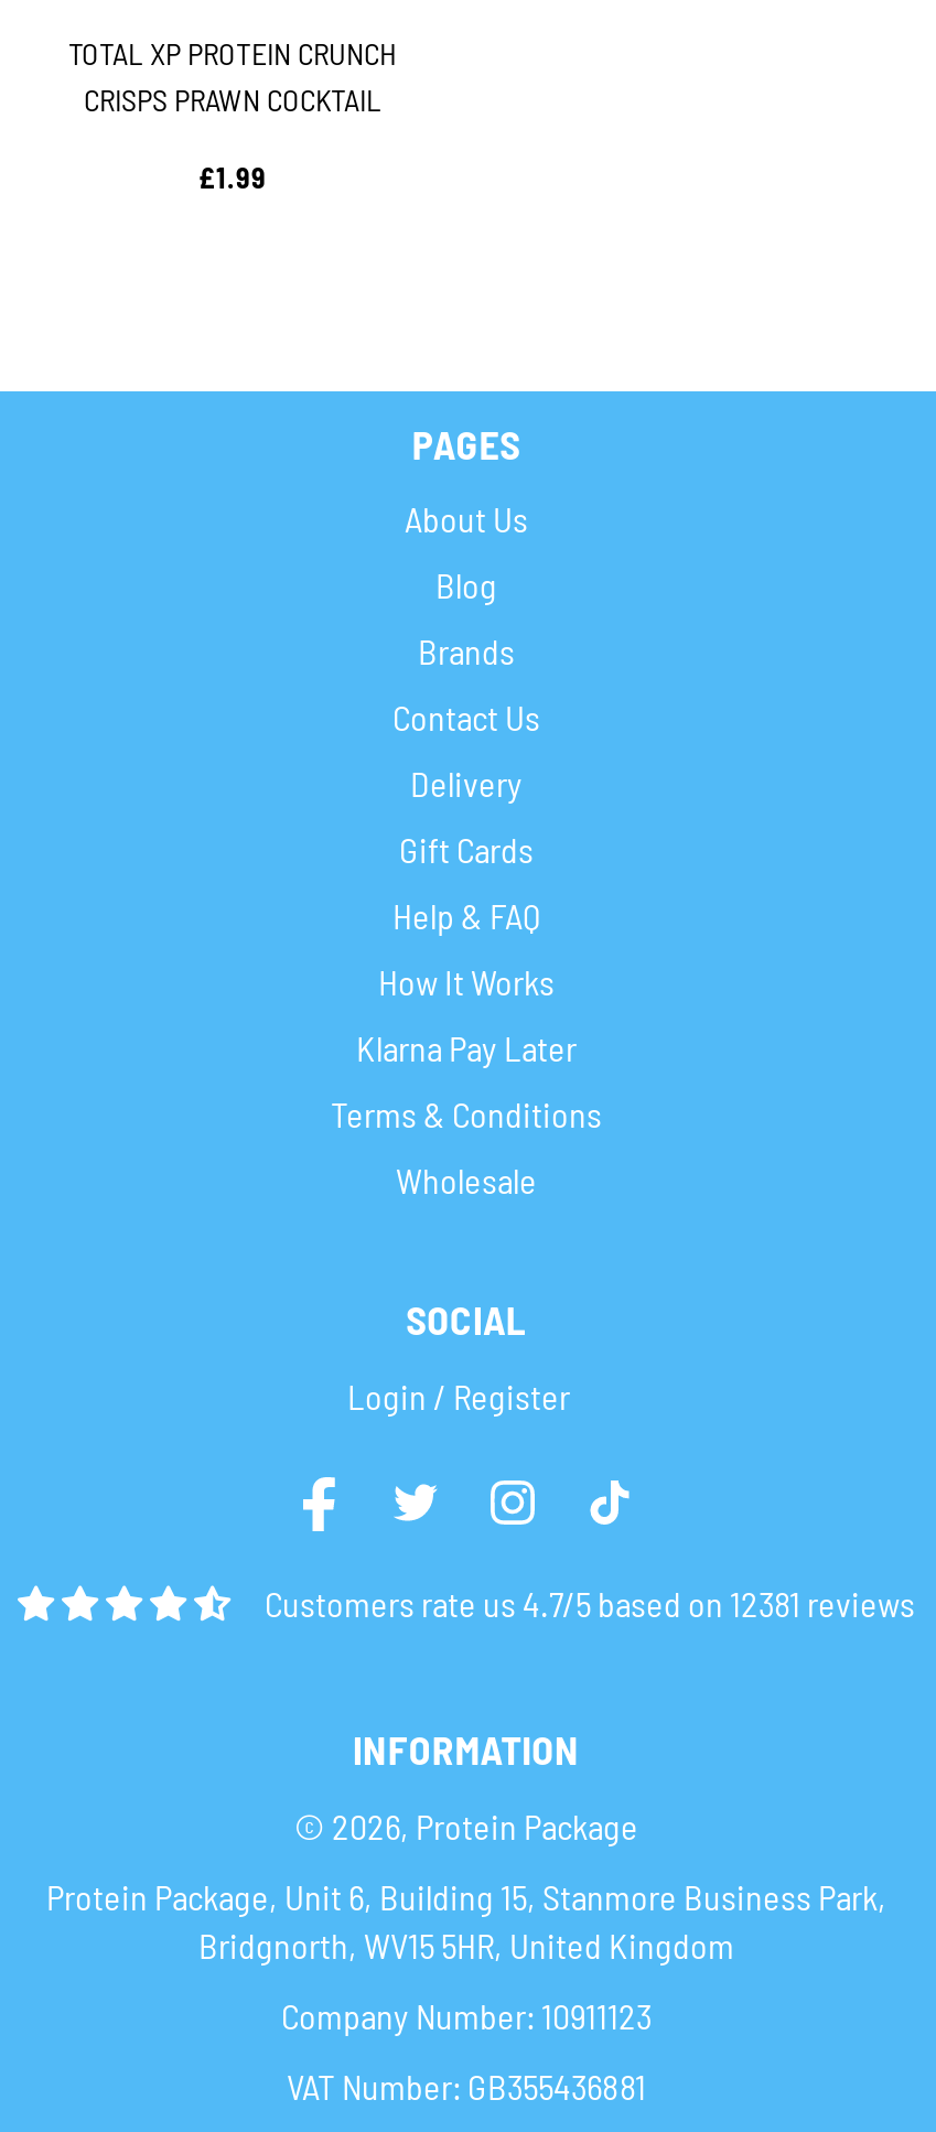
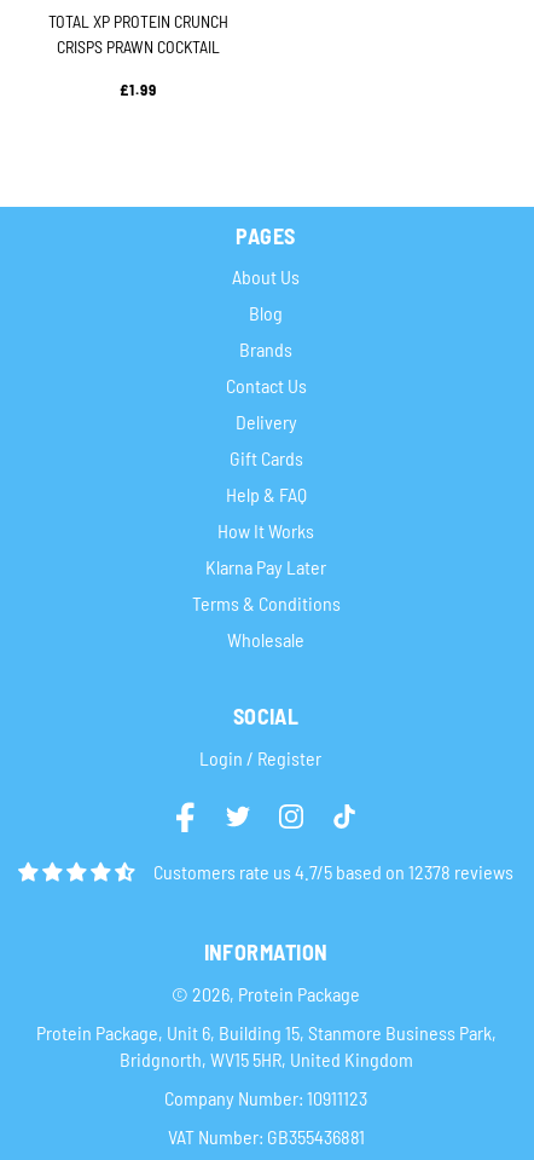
- Customers rate us 4.7/5 based on 12381 reviews
+ Customers rate us 4.7/5 based on 12378 reviews
